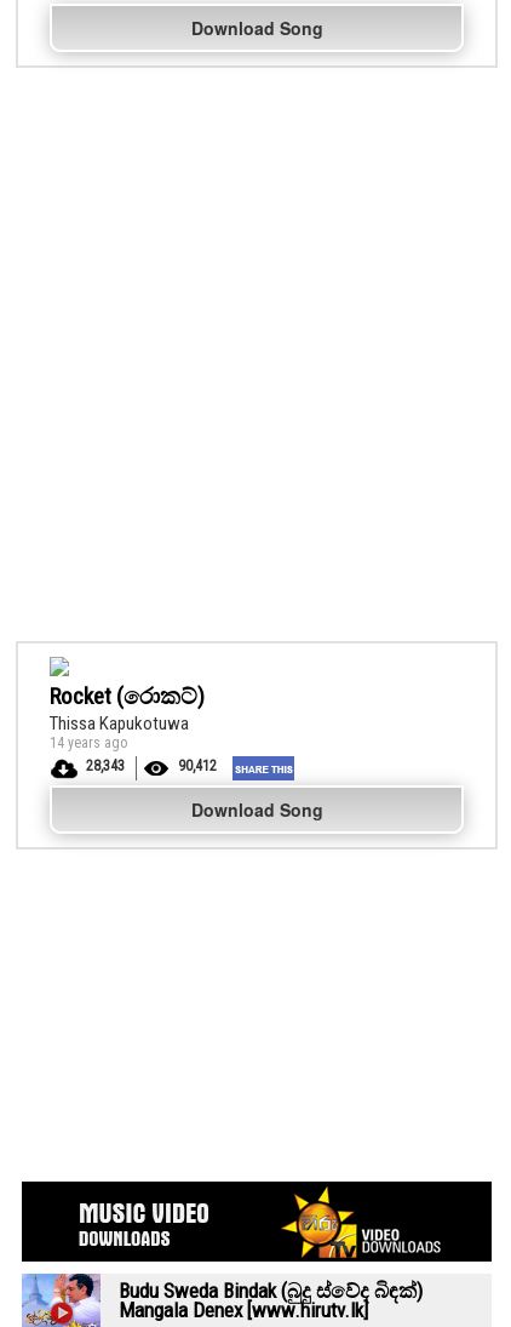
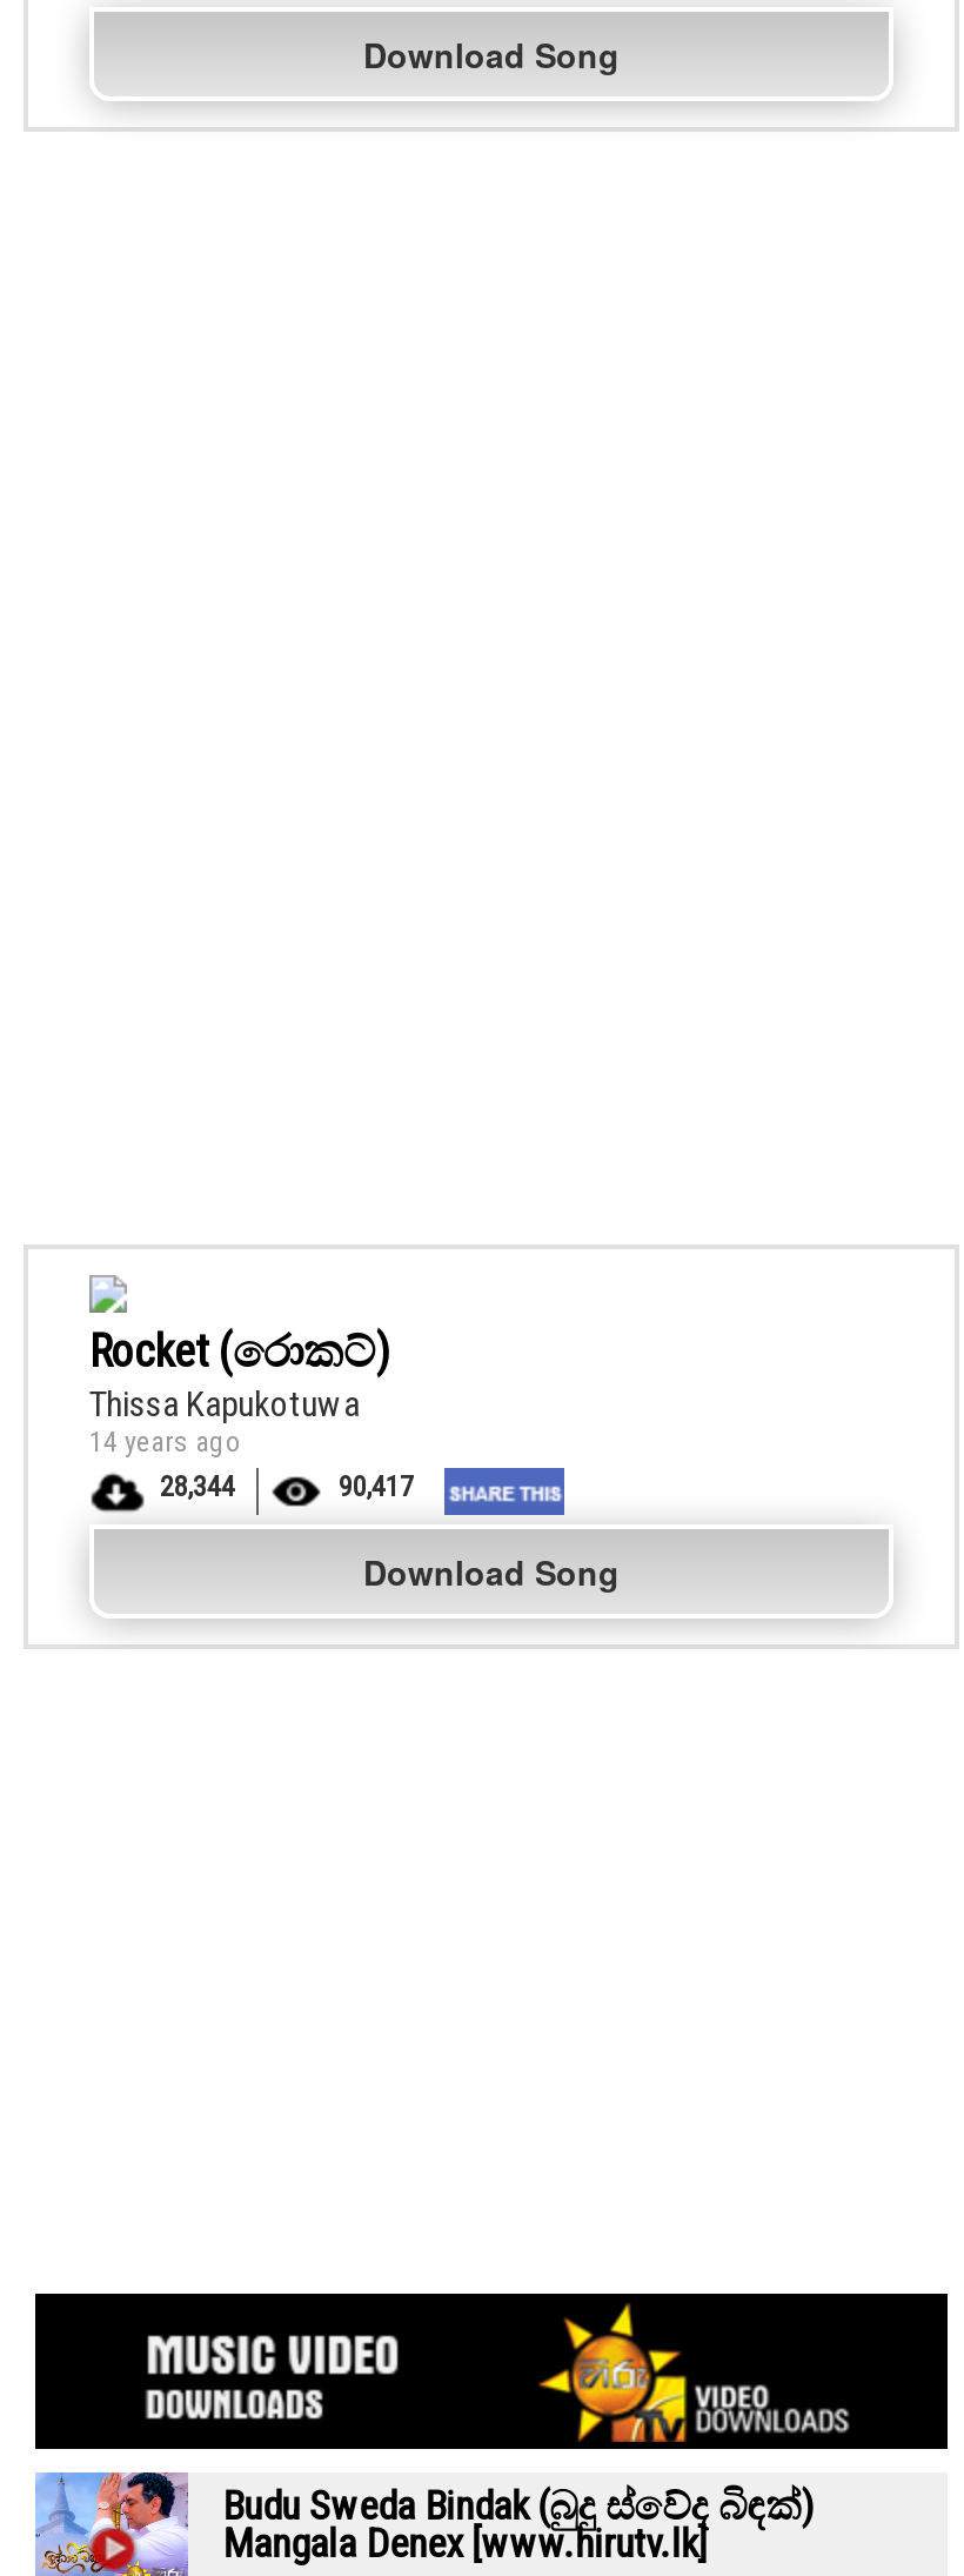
- 28,343
+ 28,344

- 90,412
+ 90,417
